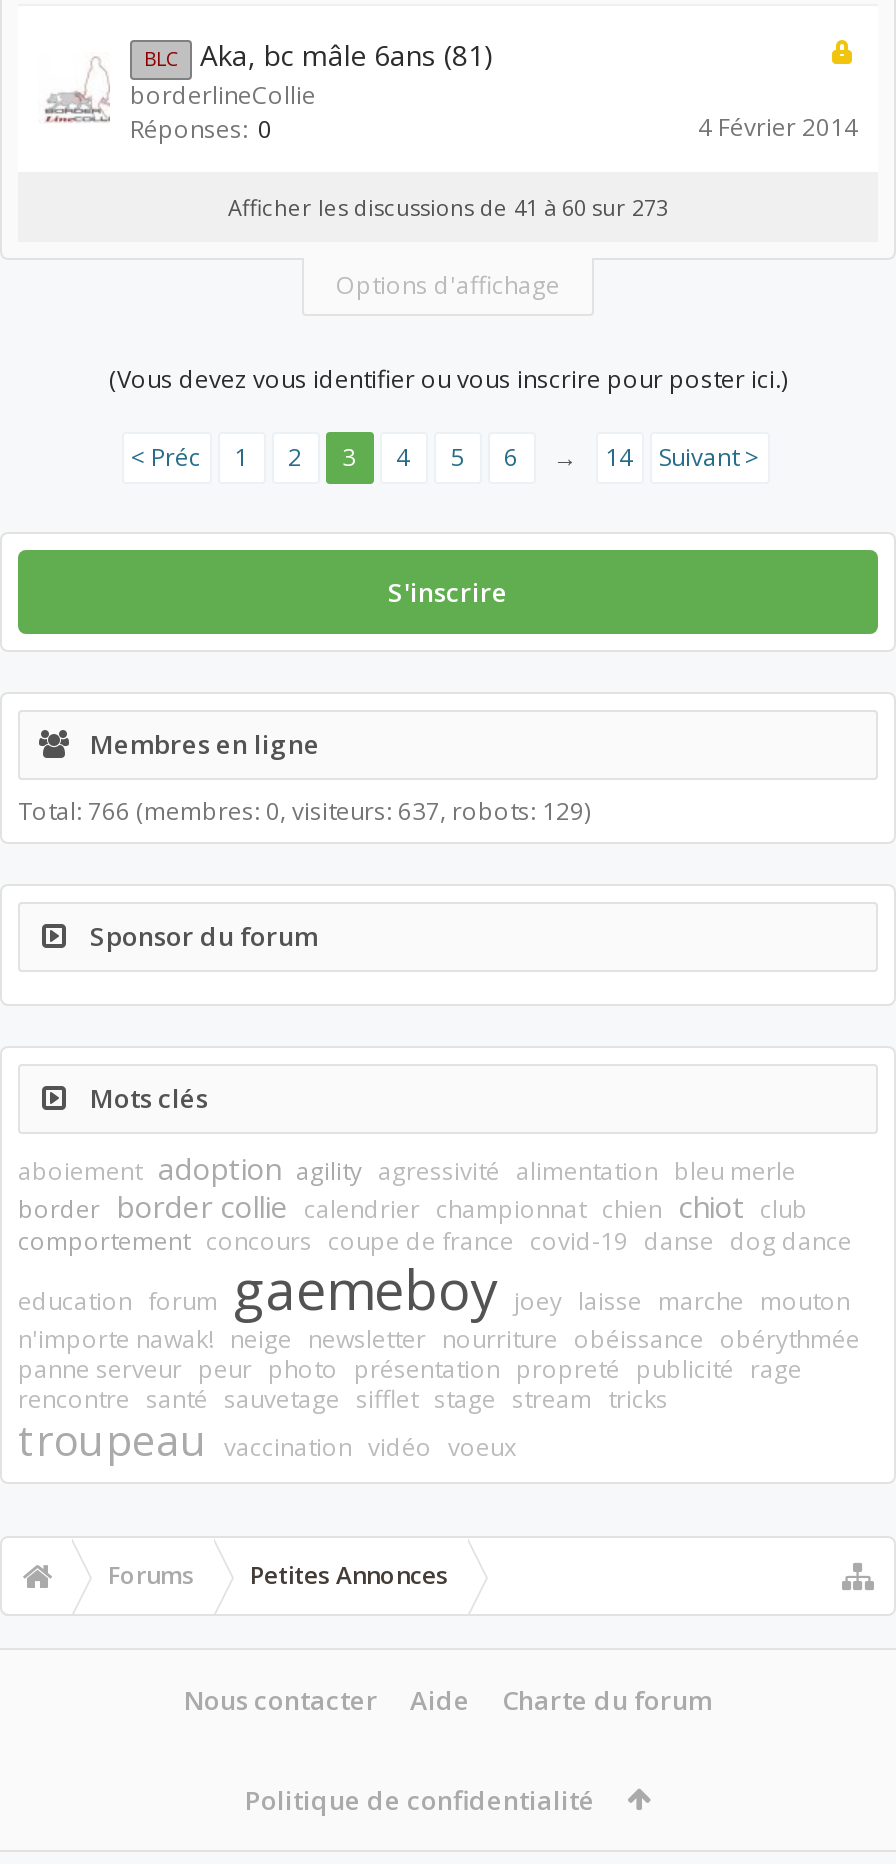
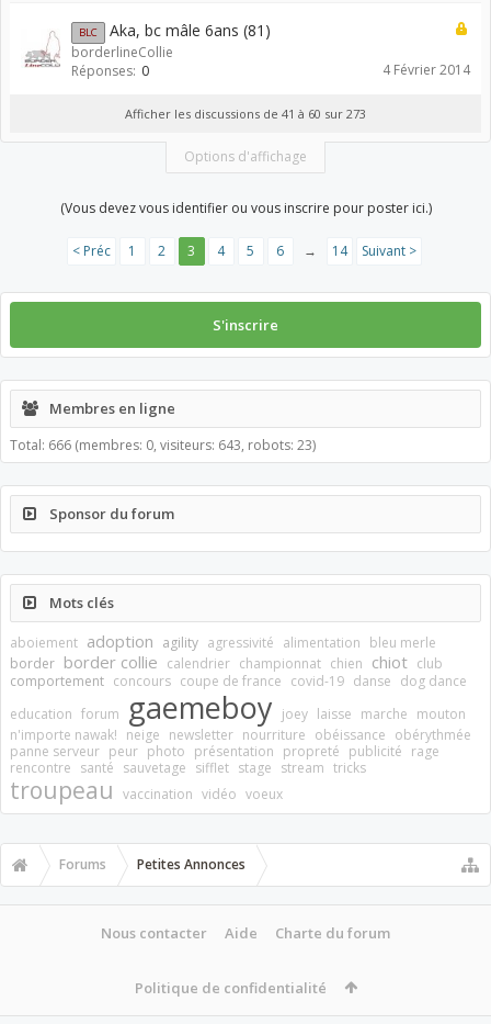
- Total: 766 (membres: 0, visiteurs: 637, robots: 129)
+ Total: 666 (membres: 0, visiteurs: 643, robots: 23)
